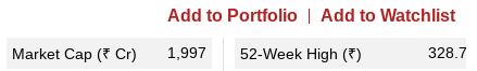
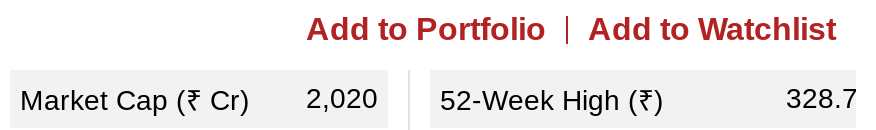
- Market Cap (₹ Cr) 1,997 52-Week High (₹)
+ Market Cap (₹ Cr) 2,020 52-Week High (₹)
